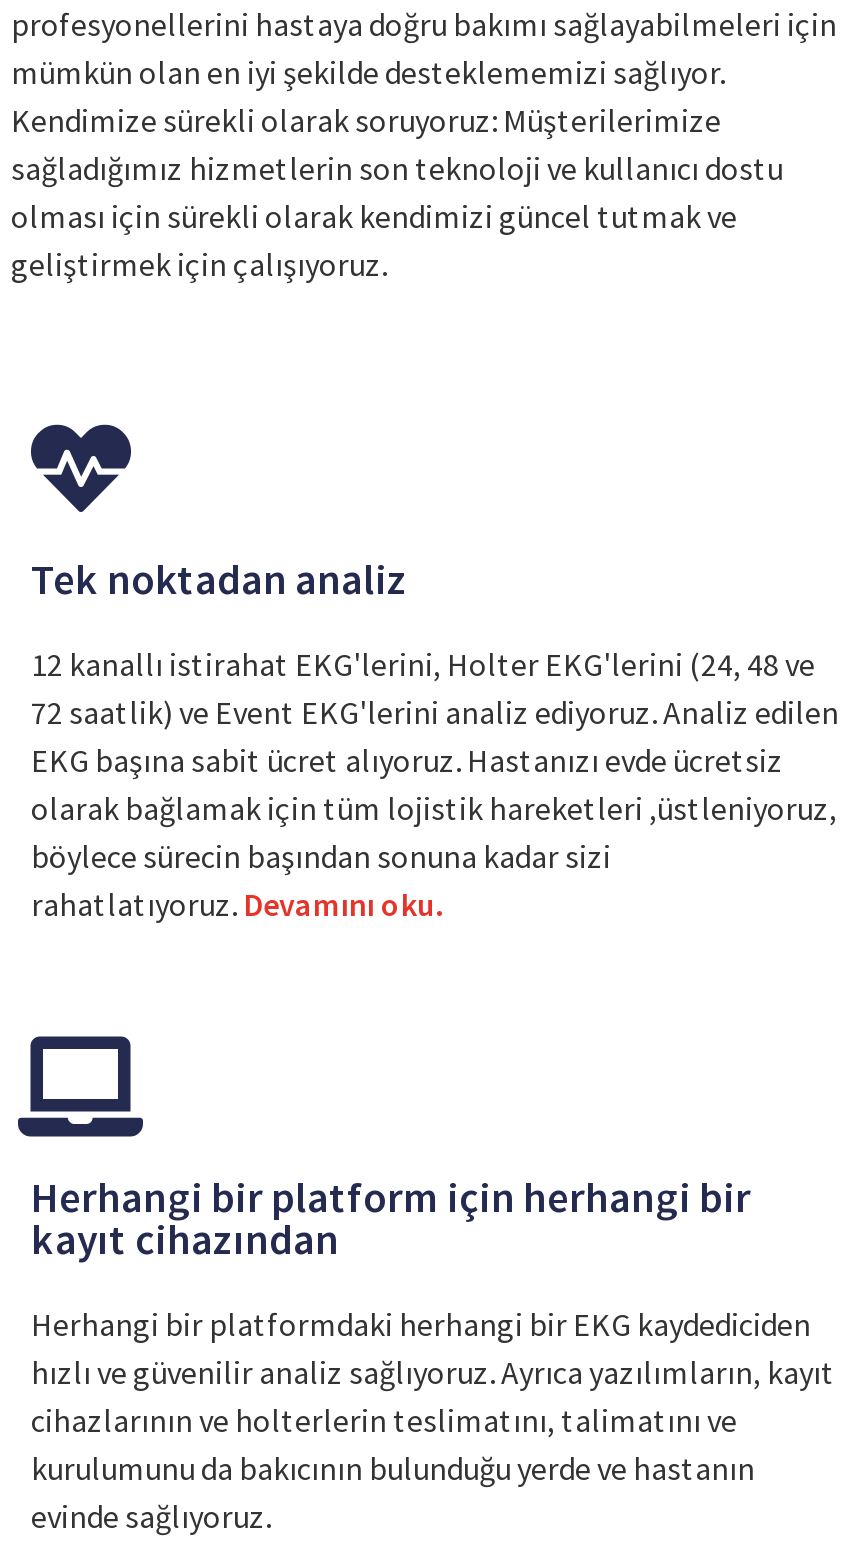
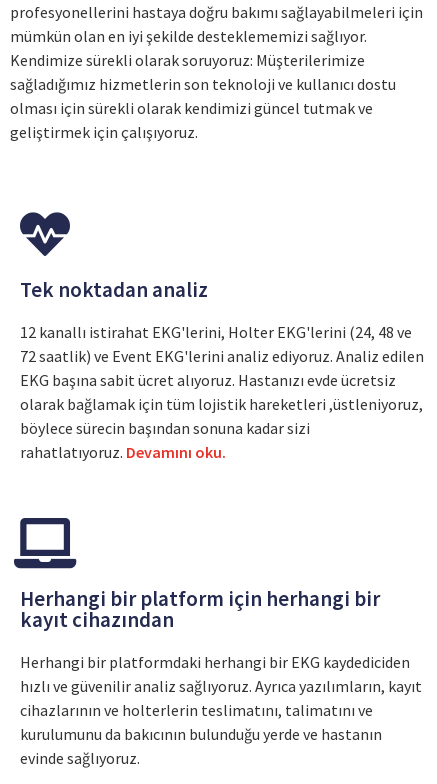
- [image]
+ [image]
